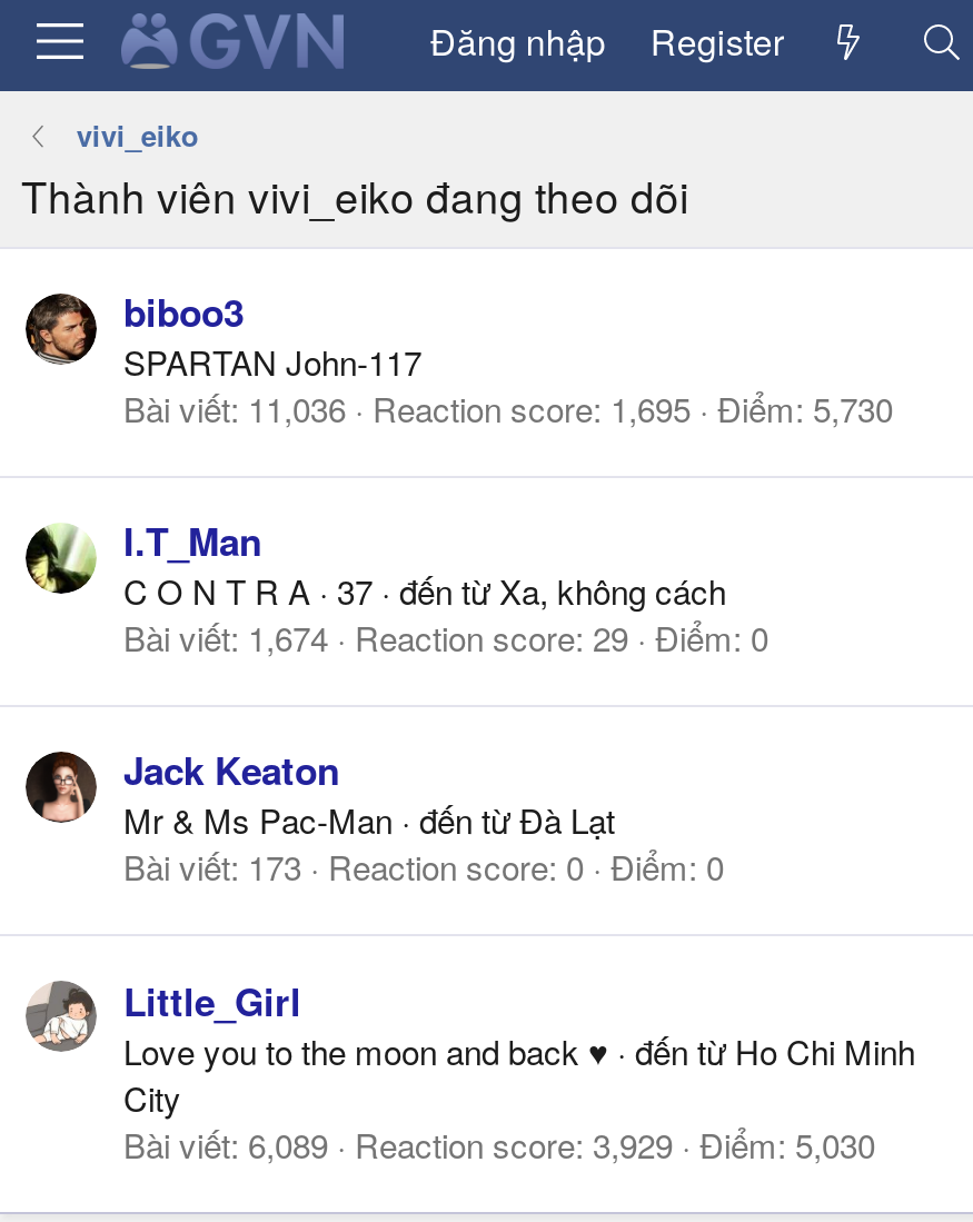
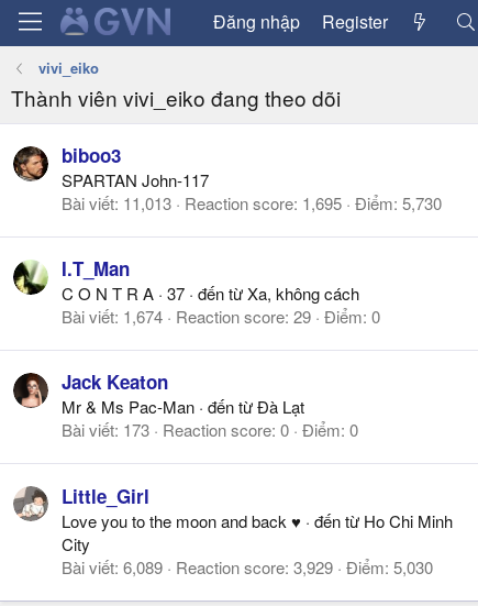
- Bài viết 11,036 Reaction score 1,695 Điểm 5,730
+ Bài viết 11,013 Reaction score 1,695 Điểm 5,730
